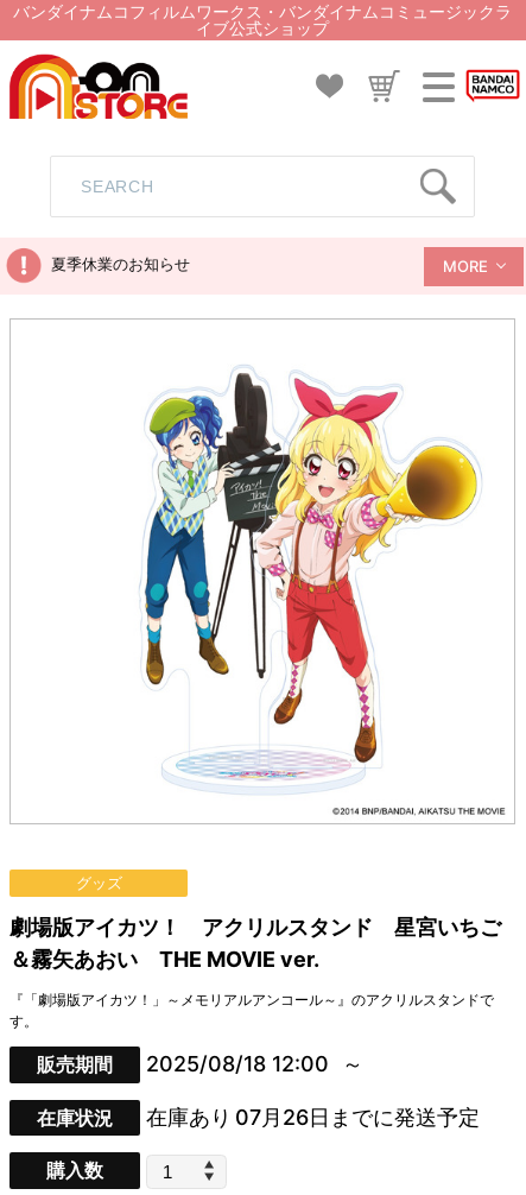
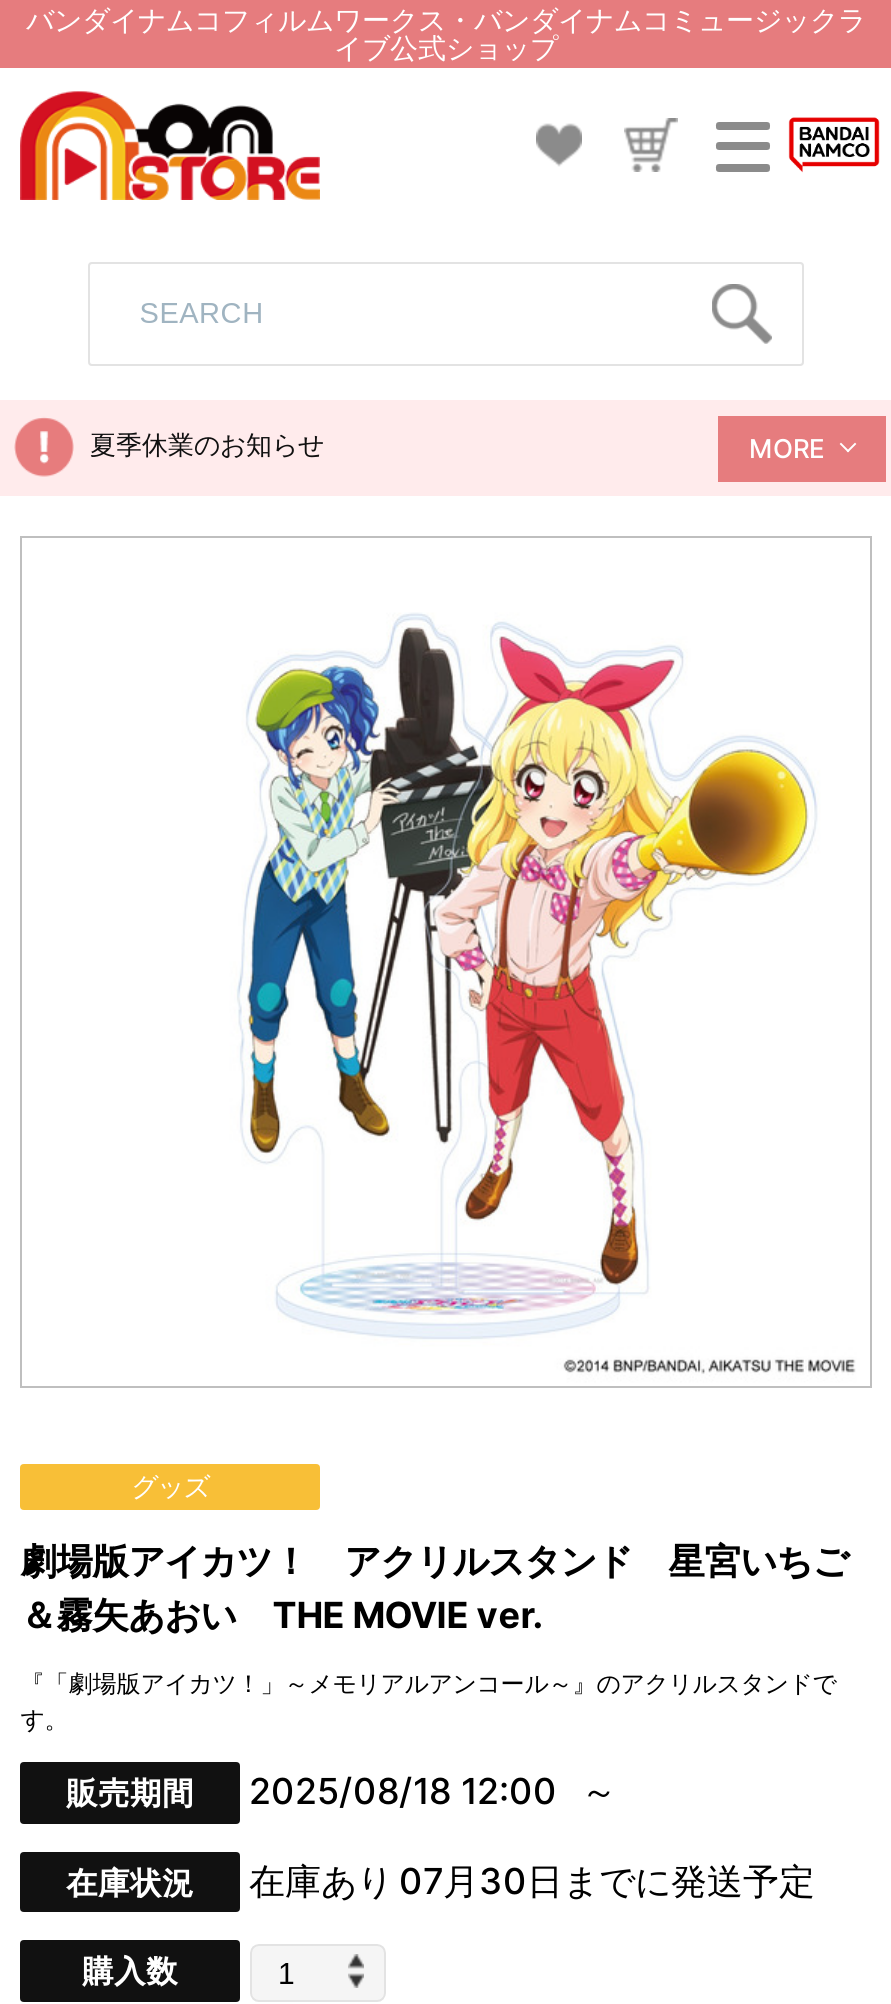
- 在庫あり 07月26日までに発送予定
+ 在庫あり 07月30日までに発送予定
